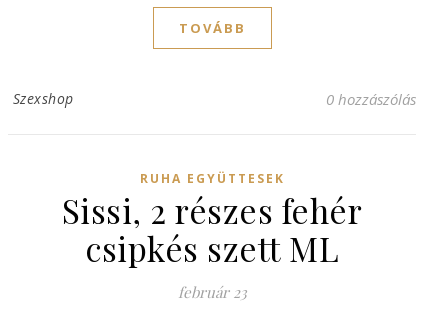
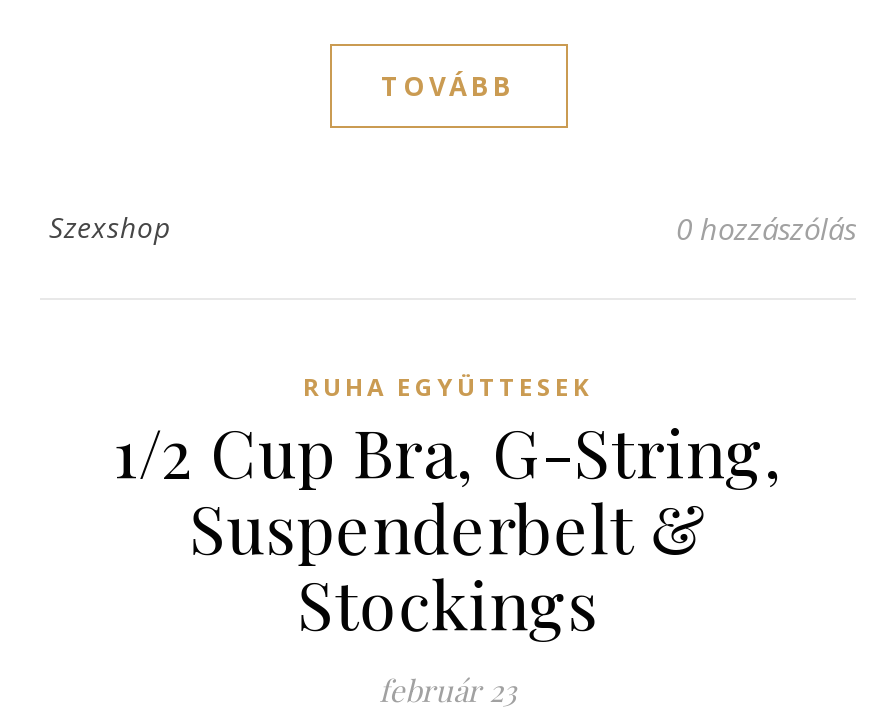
- Sissi, 2 részes fehér
- csipkés szett ML
+ 1/2 Cup Bra, G-String,
+ Suspenderbelt &
+ Stockings
